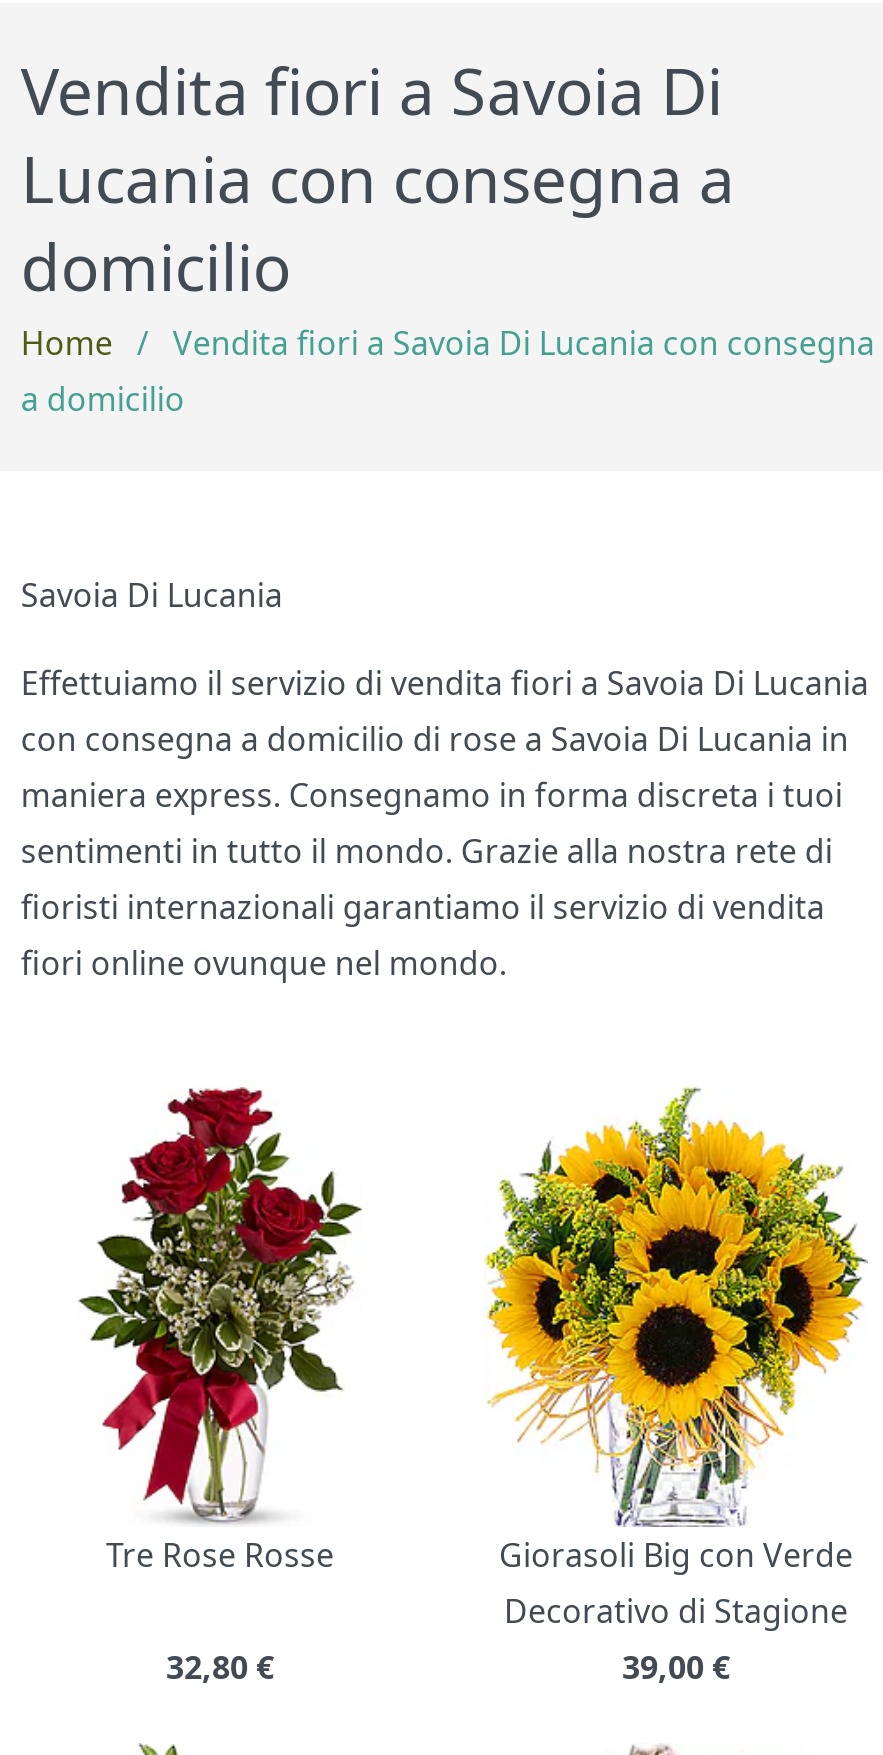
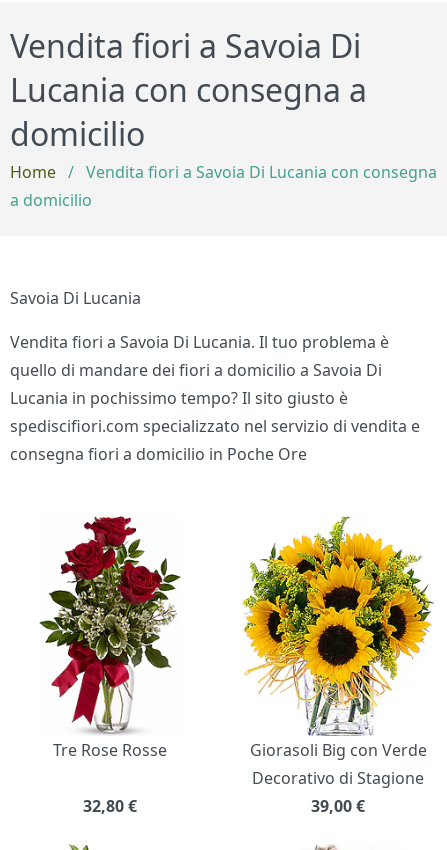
- Effettuiamo il servizio di vendita fiori a Savoia Di Lucania
- con consegna a domicilio di rose a Savoia Di Lucania in
- maniera express. Consegnamo in forma discreta i tuoi
- sentimenti in tutto il mondo. Grazie alla nostra rete di
- fioristi internazionali garantiamo il servizio di vendita
- fiori online ovunque nel mondo.
+ Vendita fiori a Savoia Di Lucania. Il tuo problema è
+ quello di mandare dei fiori a domicilio a Savoia Di
+ Lucania in pochissimo tempo? Il sito giusto è
+ spediscifiori.com specializzato nel servizio di vendita e
+ consegna fiori a domicilio in Poche Ore
